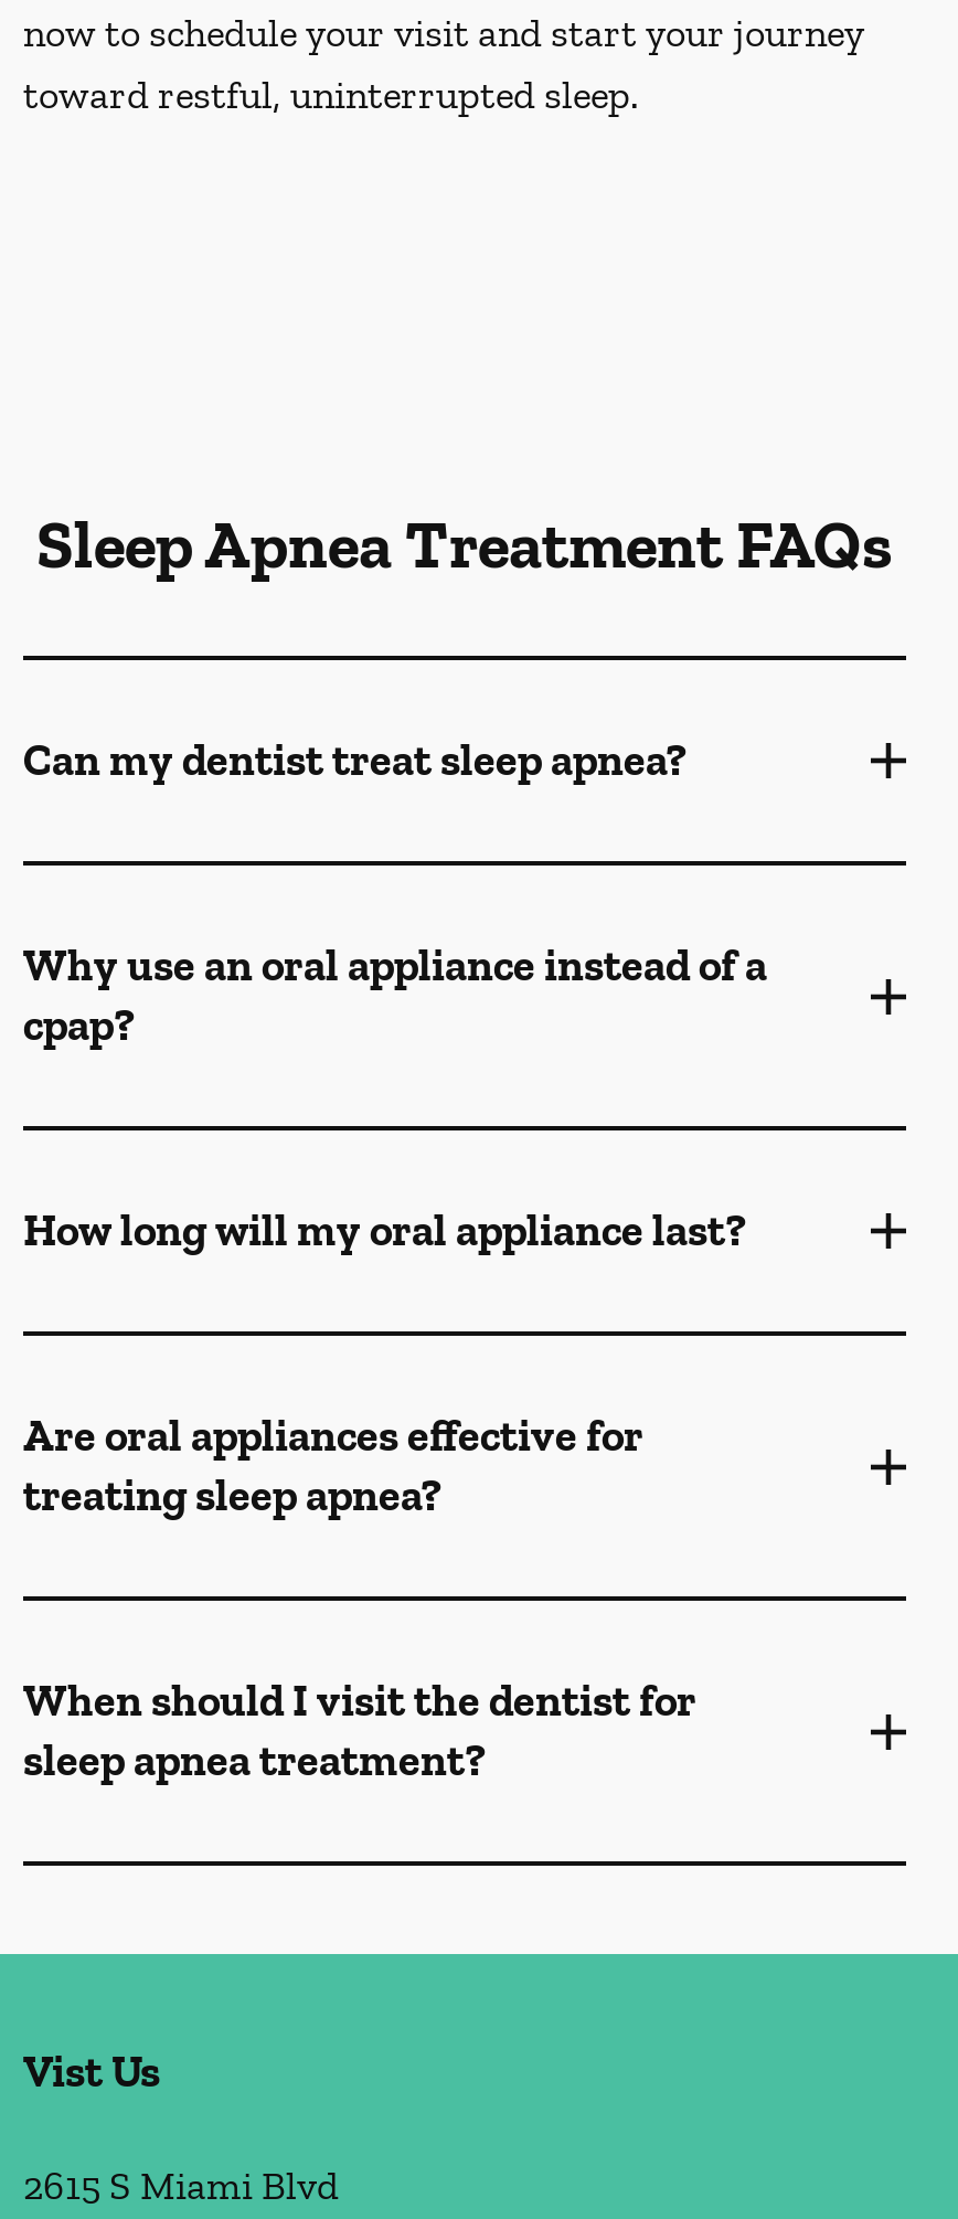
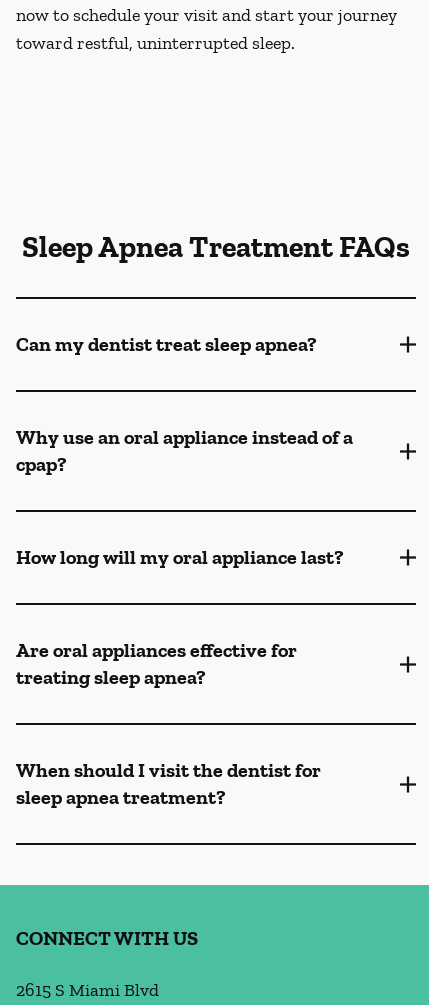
- Vist Us
+ CONNECT WITH US
